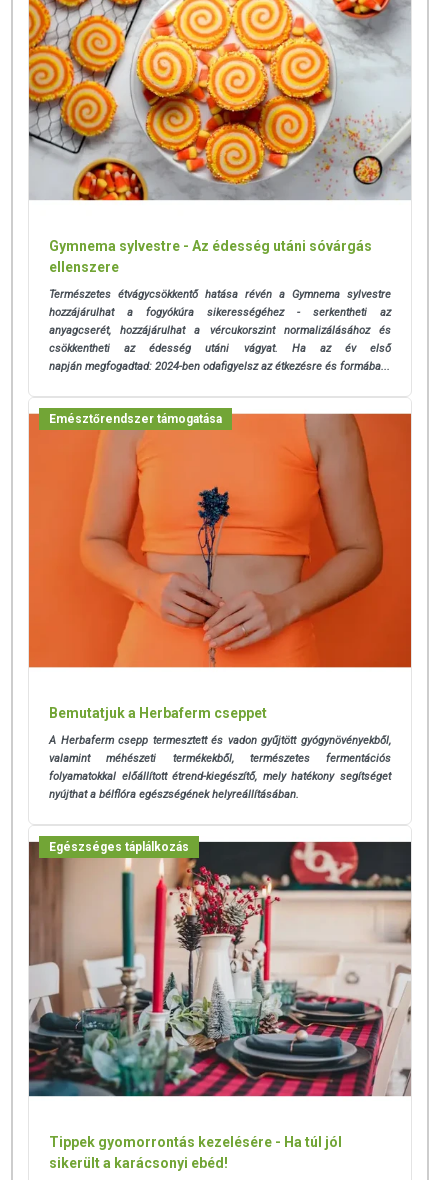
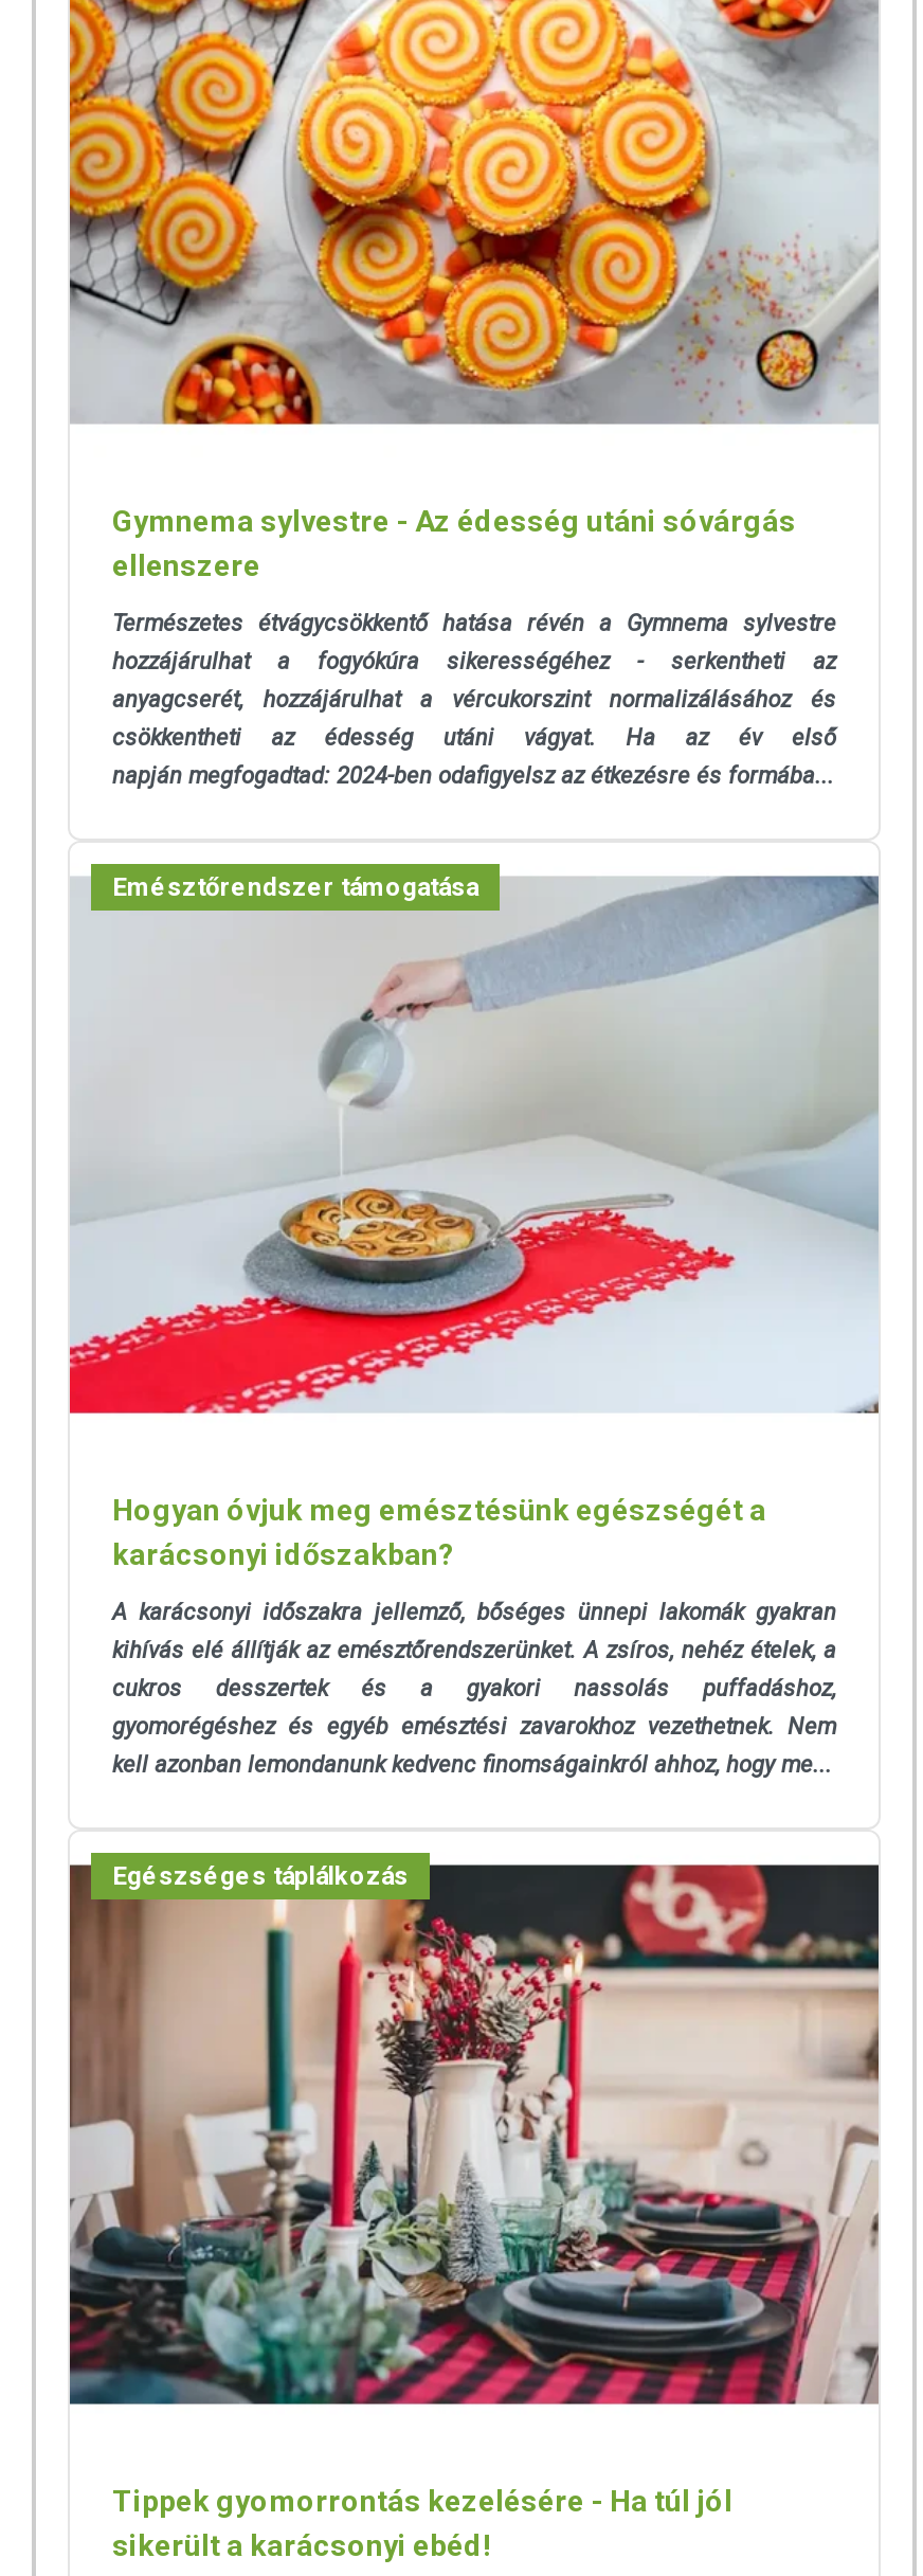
- [image]
- Bemutatjuk a Herbaferm cseppet
+ [image]
+ Hogyan óvjuk meg emésztésünk egészségét a
+ karácsonyi időszakban?

- A Herbaferm csepp termesztett és vadon gyűjtött gyógynövényekből,
- valamint méhészeti termékekből, természetes fermentációs
- folyamatokkal előállított étrend-kiegészítő, mely hatékony segítséget
- nyújthat a bélflóra egészségének helyreállításában.
+ A karácsonyi időszakra jellemző, bőséges ünnepi lakomák gyakran
+ kihívás elé állítják az emésztőrendszerünket. A zsíros, nehéz ételek, a
+ cukros desszertek és a gyakori nassolás puffadáshoz,
+ gyomorégéshez és egyéb emésztési zavarokhoz vezethetnek. Nem
+ kell azonban lemondanunk kedvenc finomságainkról ahhoz, hogy me...
